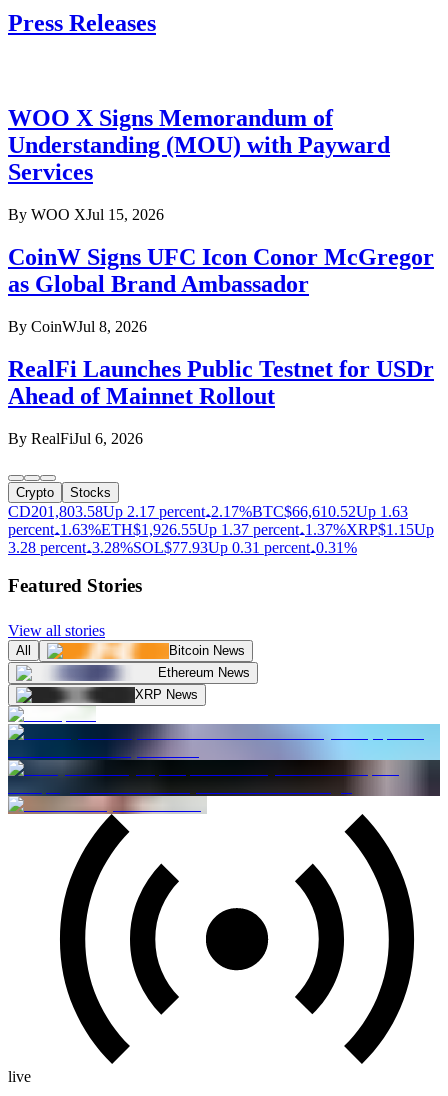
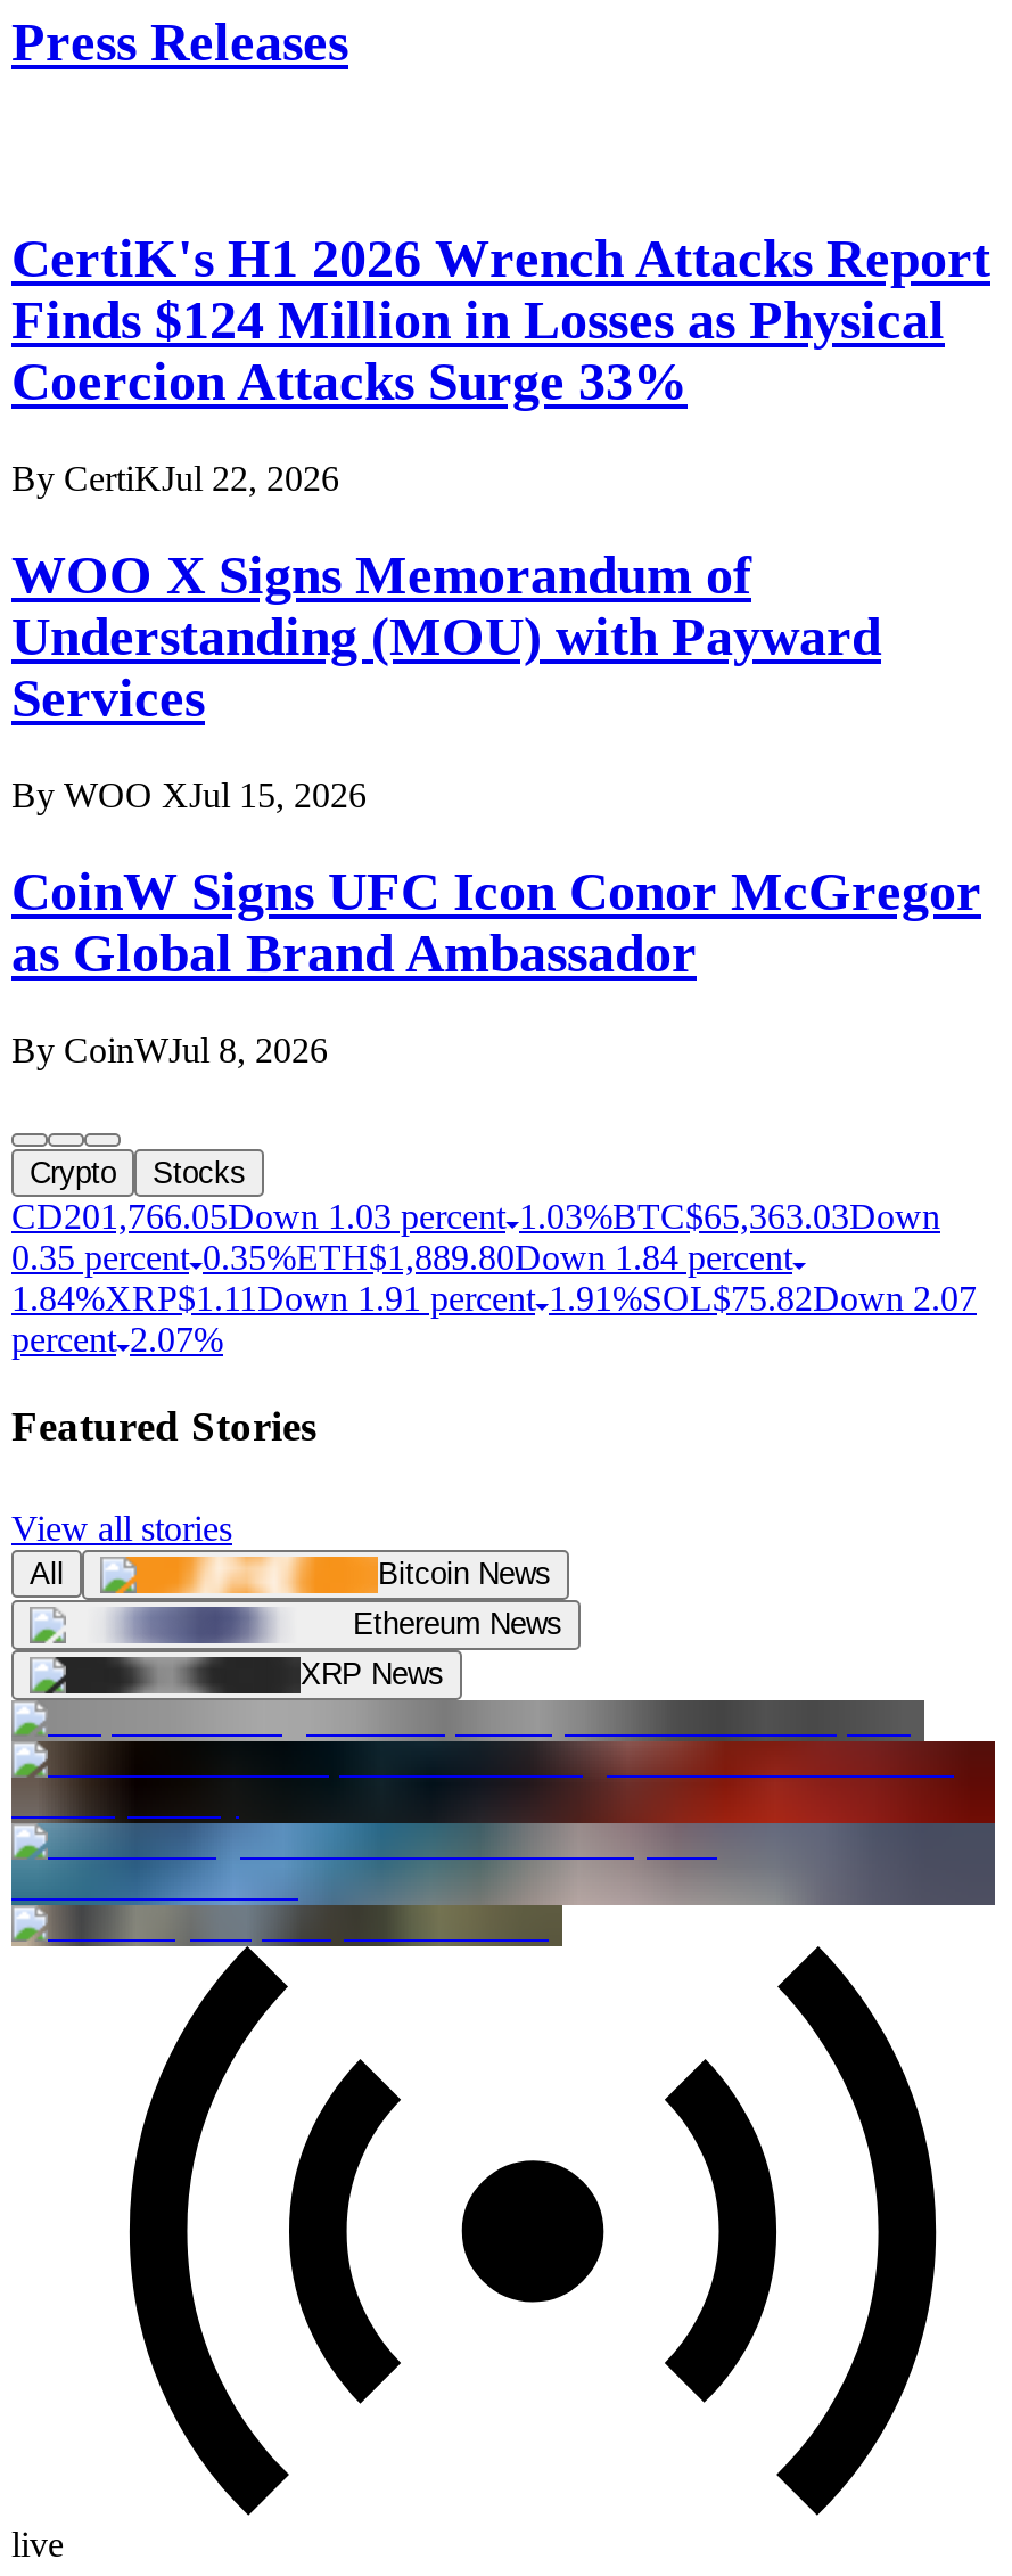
+ CertiK's H1 2026 Wrench Attacks Report
+ Finds $124 Million in Losses as Physical
+ Coercion Attacks Surge 33%
+ By CertiKJul 22, 2026

moved down: WOO X Signs Memorandum of | Understanding (MOU) with Payward | Services | By WOO XJul 15, 2026 | CoinW Signs UFC Icon Conor McGregor | as Global Brand Ambassador | By CoinWJul 8, 2026

- RealFi Launches Public Testnet for USDr
- Ahead of Mainnet Rollout
- By RealFiJul 6, 2026

- CD201,803.58Up 2.17 percent 2.17%BTC$66,610.52 Up 1.63
- percent 1.63%ETH$1,926.55 Up 1.37 percent 1.37%XRP$1.15 Up
- 3.28 percent 3.28%SOL $77.93 Up 0.31 percent 0.31%
+ CD201,766.05Down 1.03 percent 1.03%BTC$65,363.03Down
+ 0.35 percent 0.35%ETH$1,889.80Down 1.84 percent
+ 1.84%XRP$1.11 Down 1.91 percent 1.91%SOL $75.82Down 2.07
+ percent 2.07%

- [image]
+ [image]
